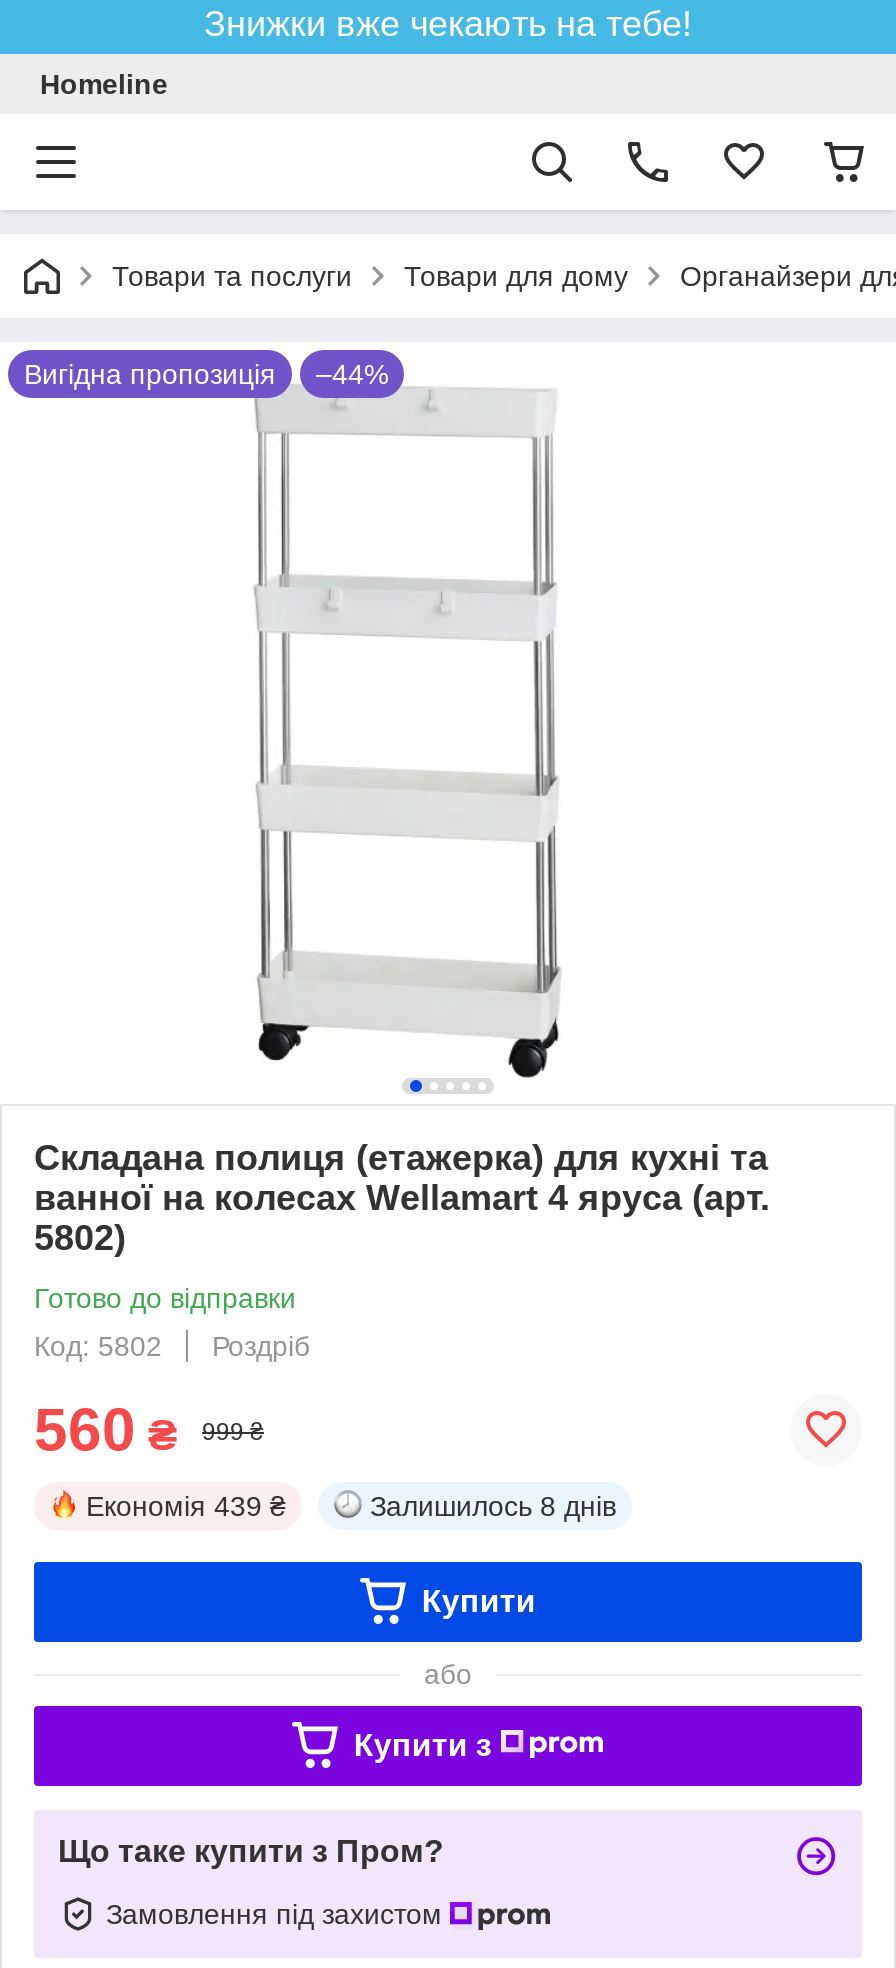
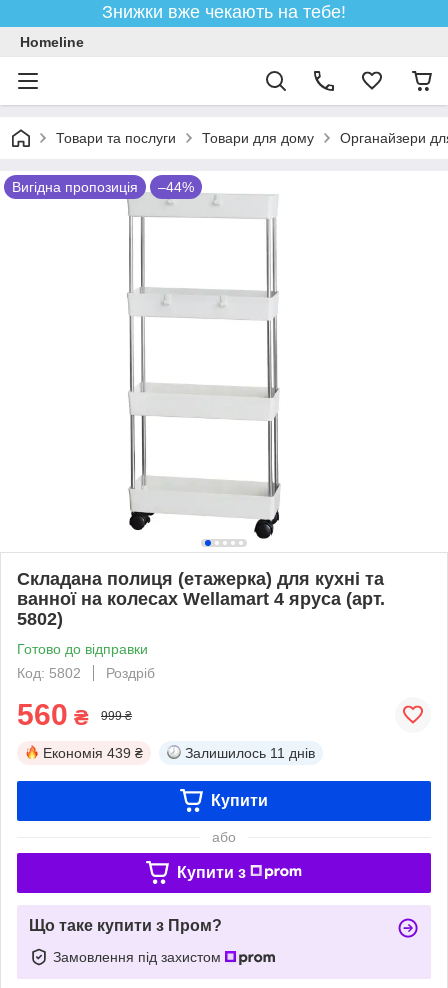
- Залишилось 8 днів
+ Залишилось 11 днів
